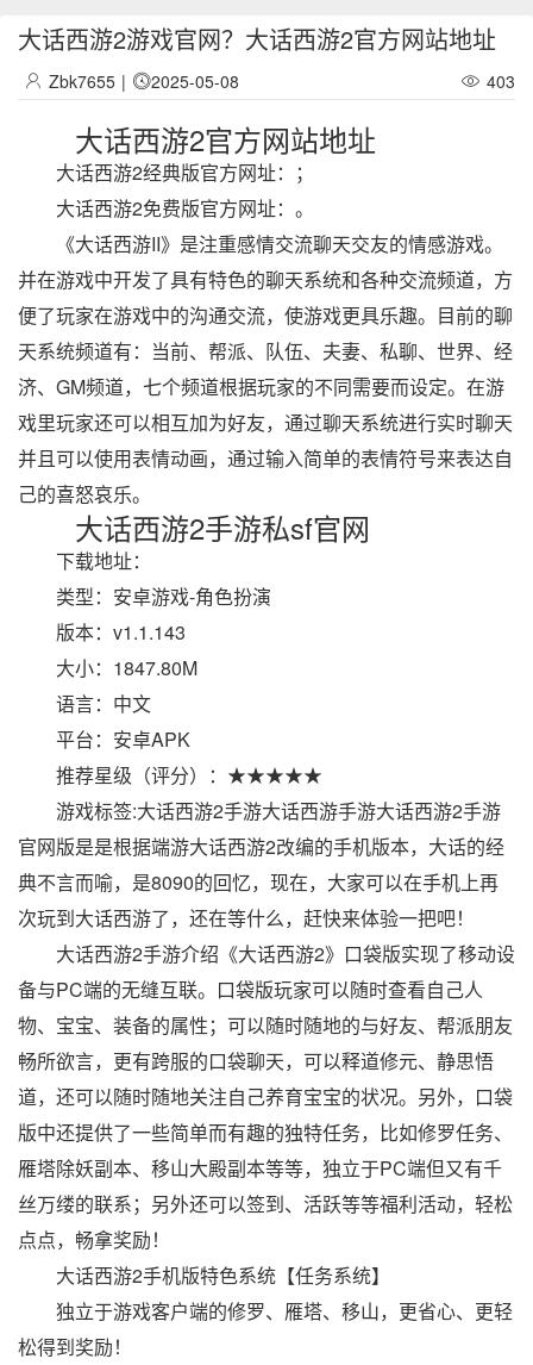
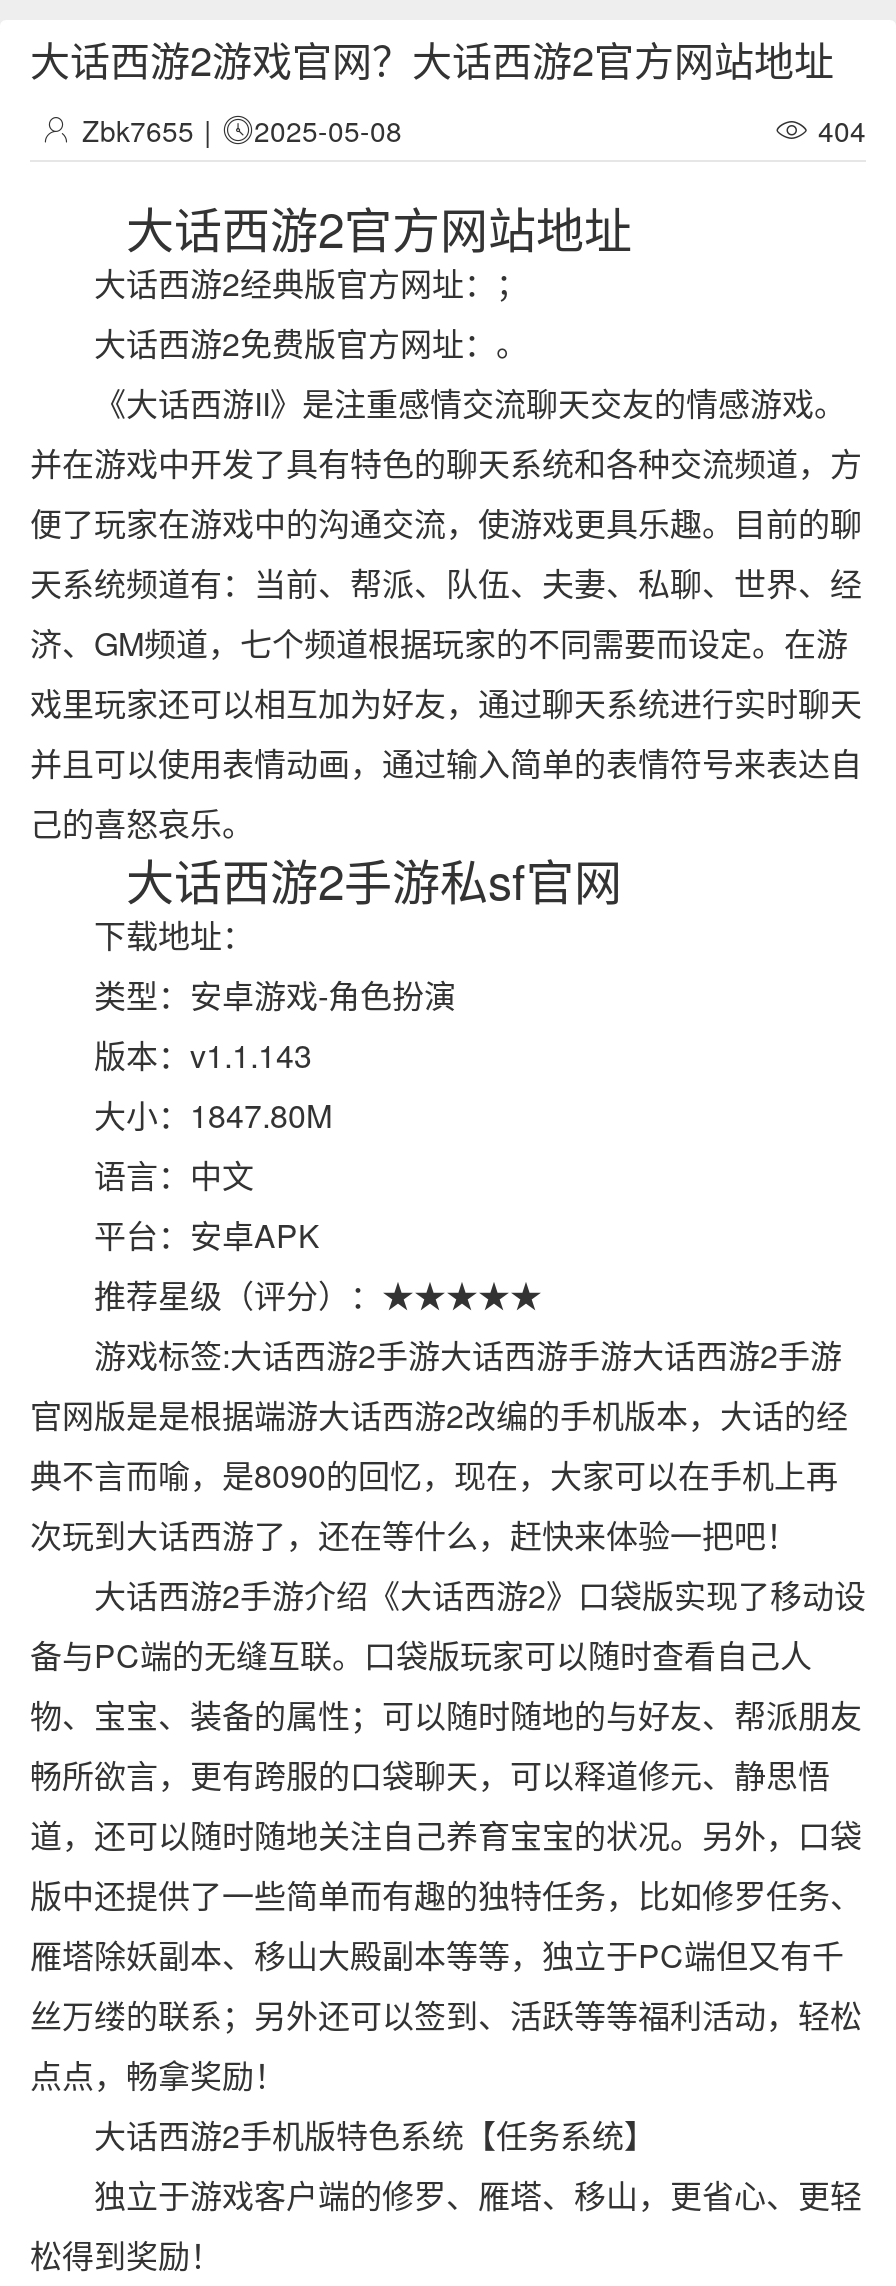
- 403
+ 404
